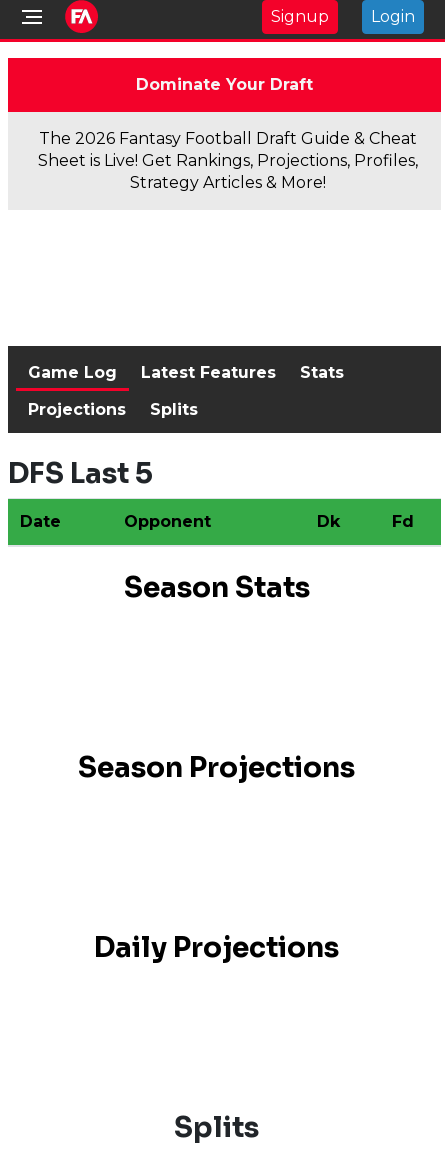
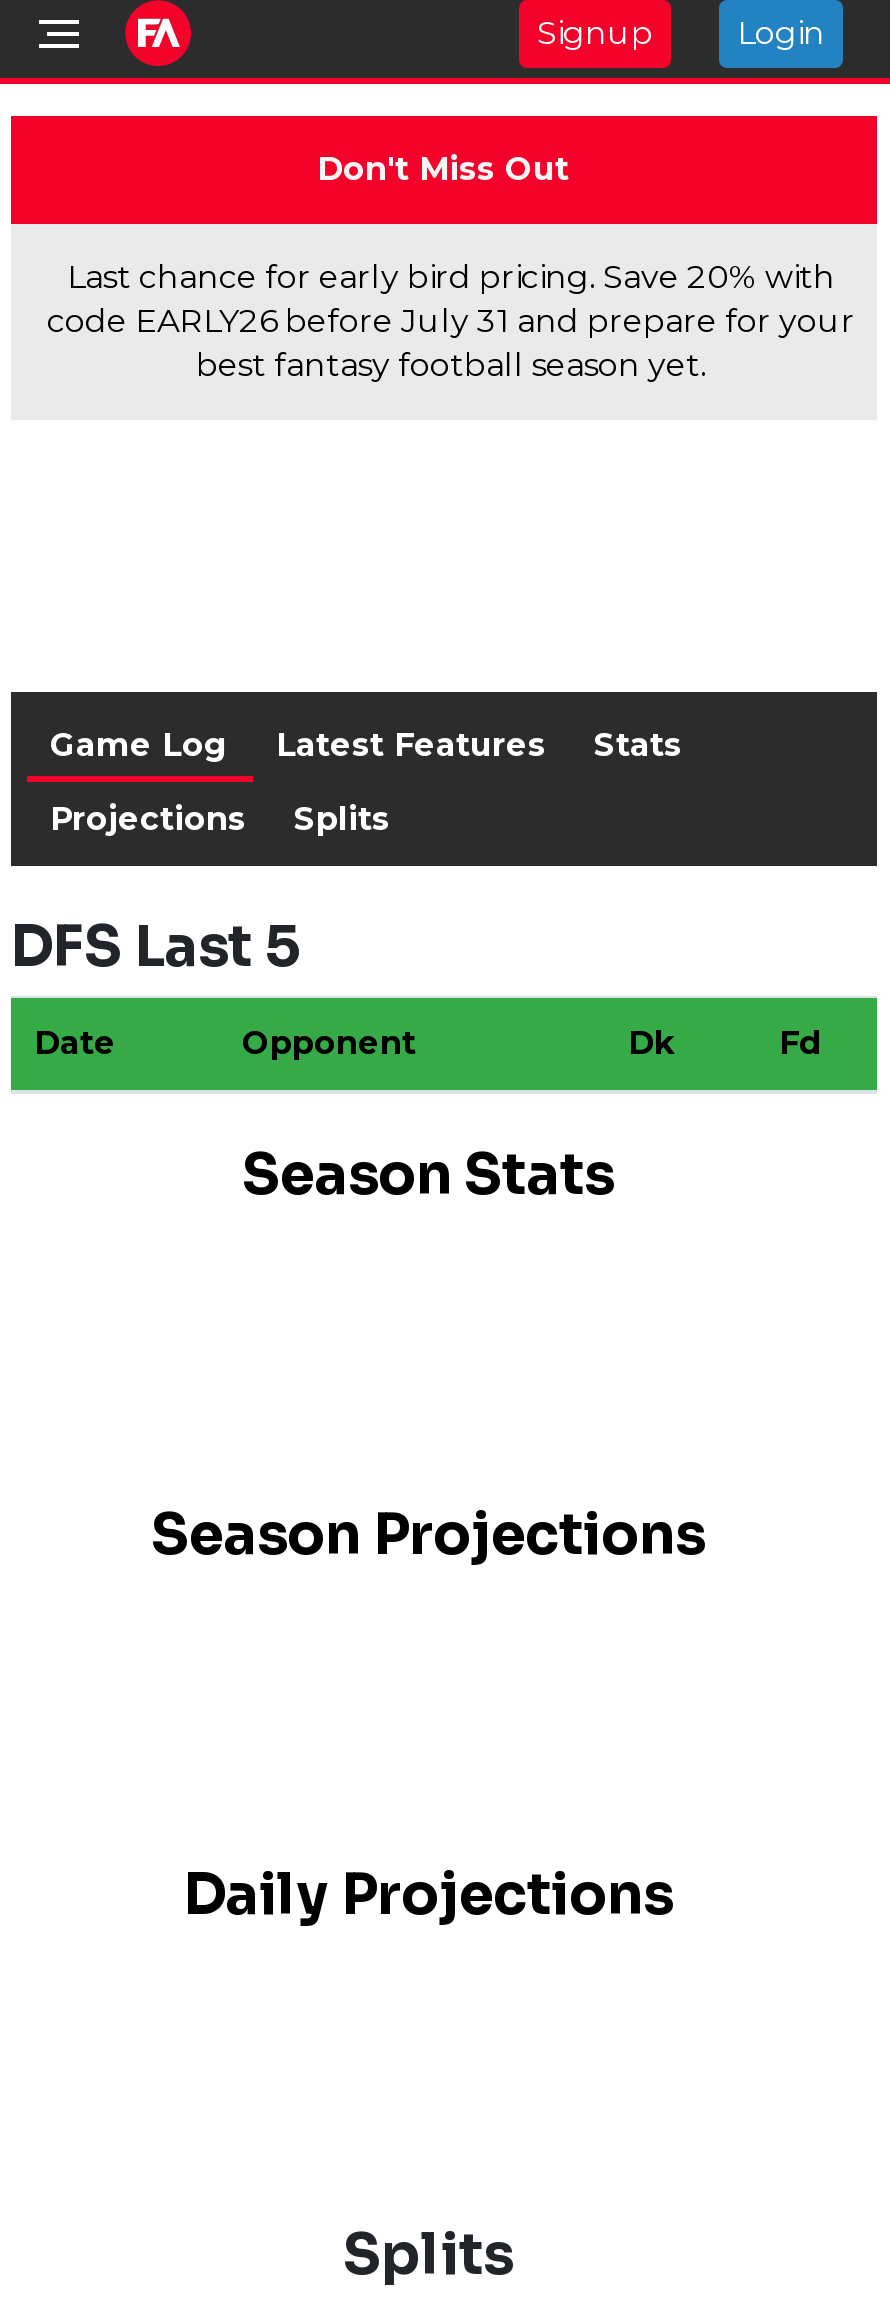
- Dominate Your Draft
+ Don't Miss Out

- The 2026 Fantasy Football Draft Guide & Cheat
- Sheet is Live! Get Rankings, Projections, Profiles,
- Strategy Articles & More!
+ Last chance for early bird pricing. Save 20% with
+ code EARLY26 before July 31 and prepare for your
+ best fantasy football season yet.
